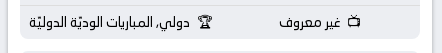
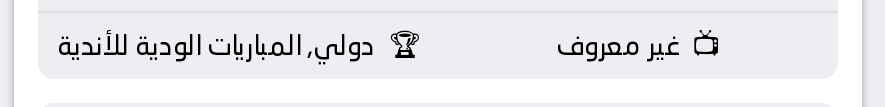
- دولي, المباريات الوديّة الدوليّة
+ دولي, المباريات الودية للأندية
